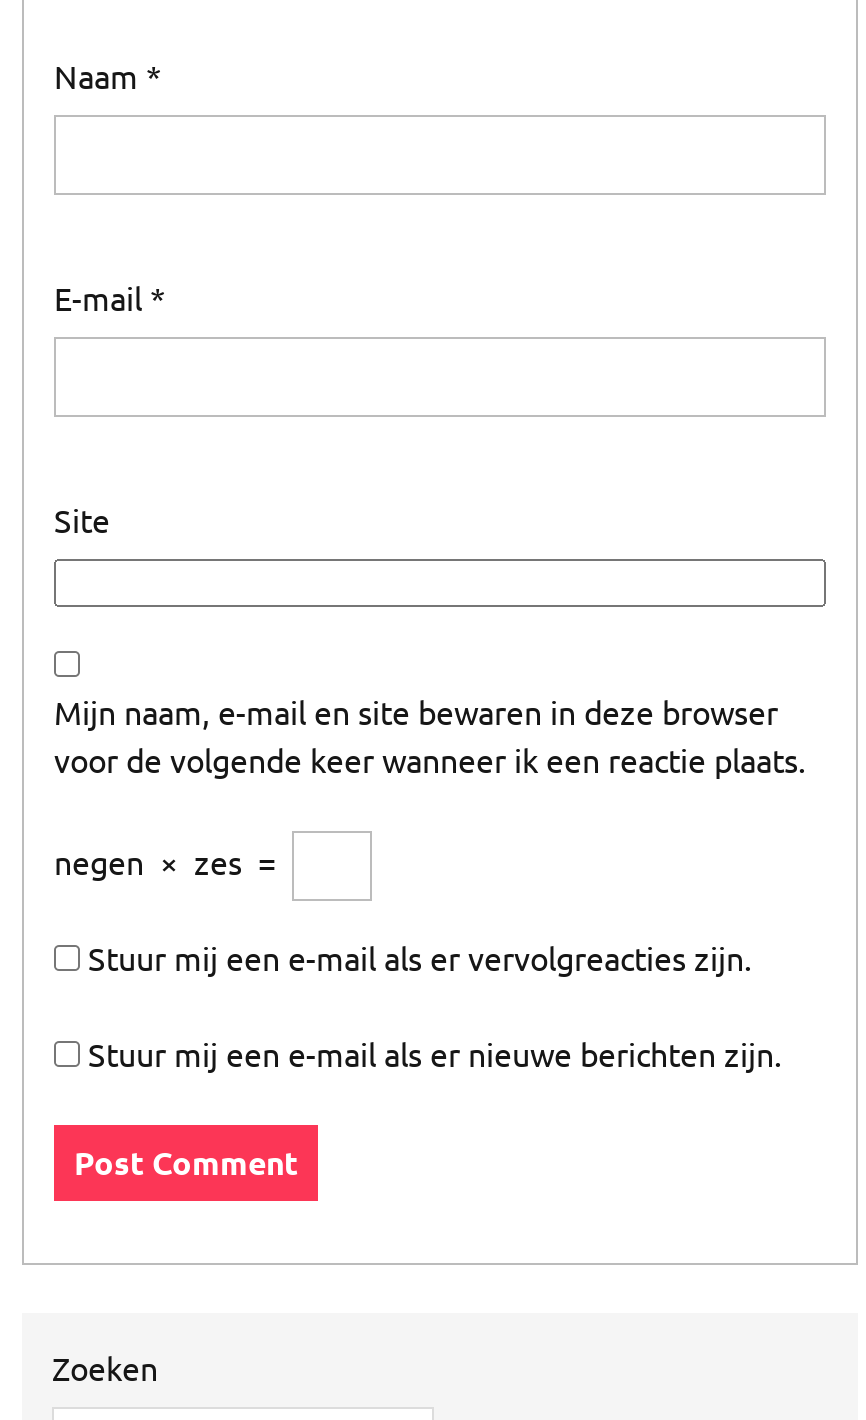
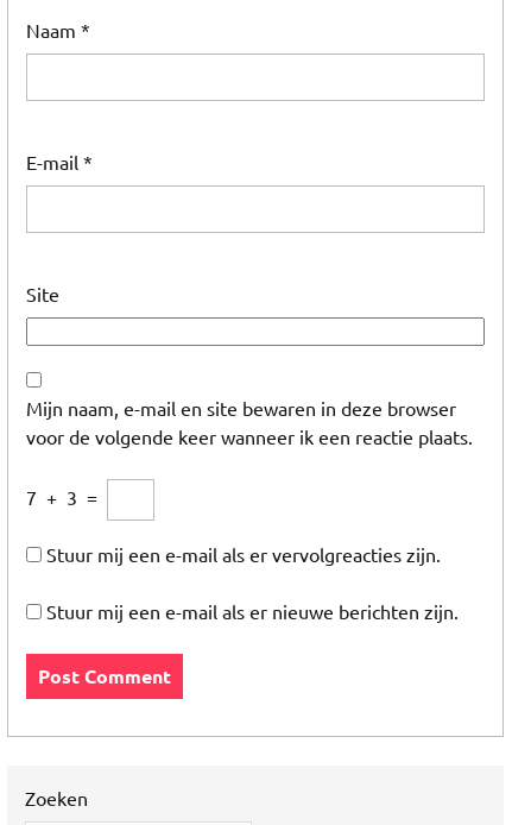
- negen × zes =
+ 7 + 3 =
